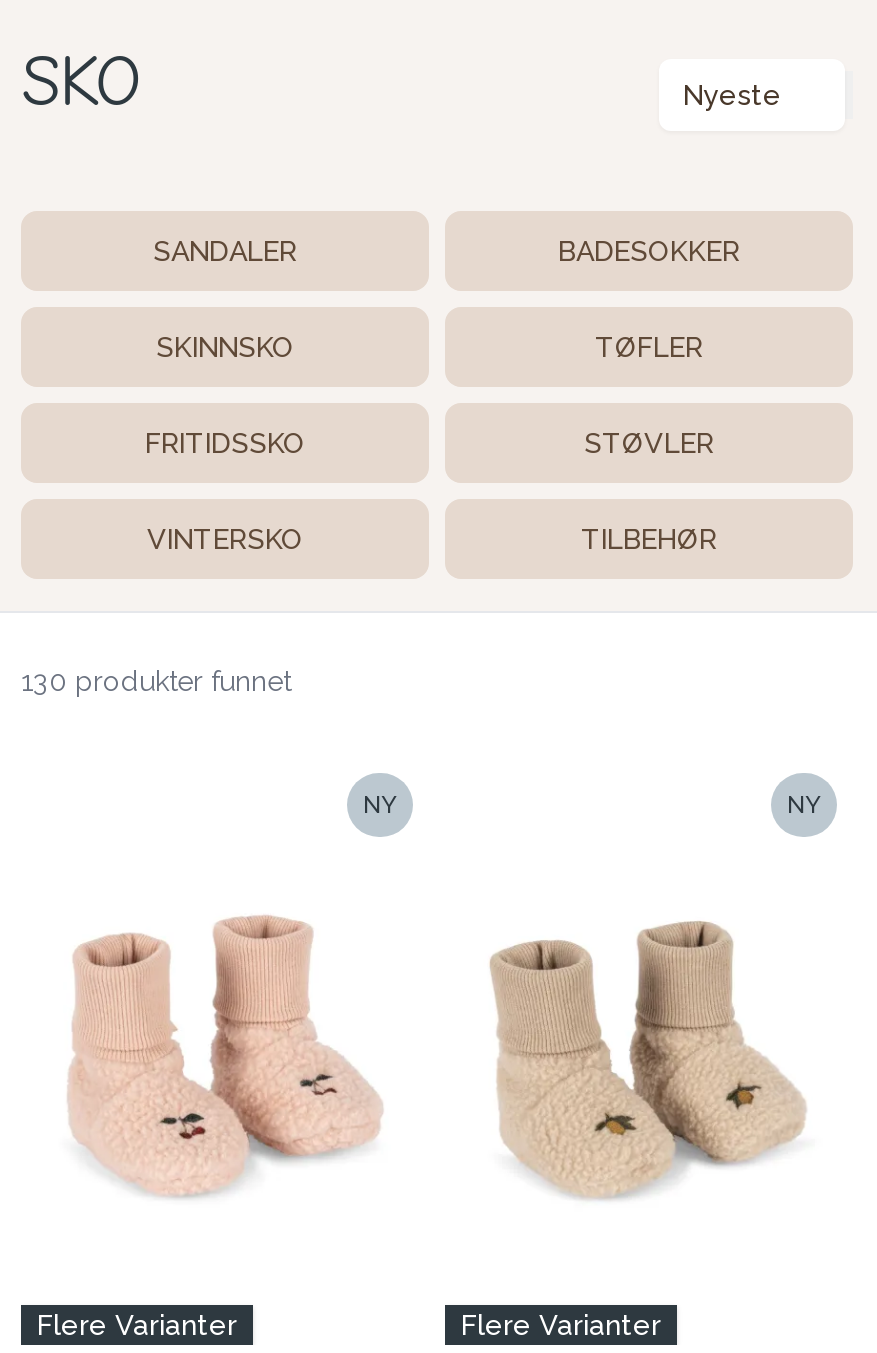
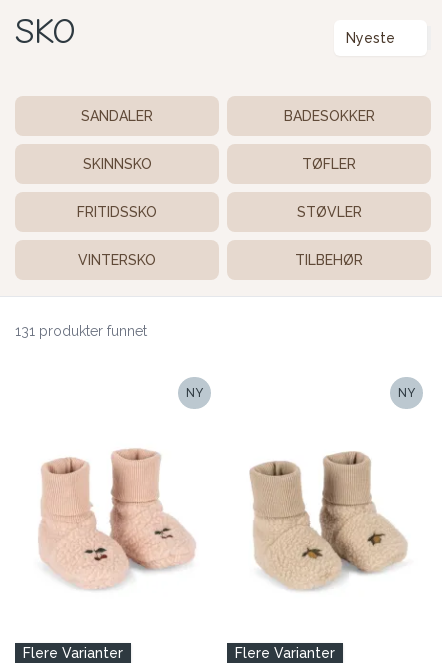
- 130 produkter funnet
+ 131 produkter funnet
